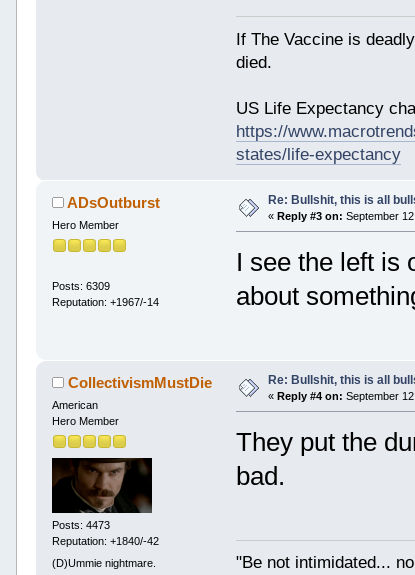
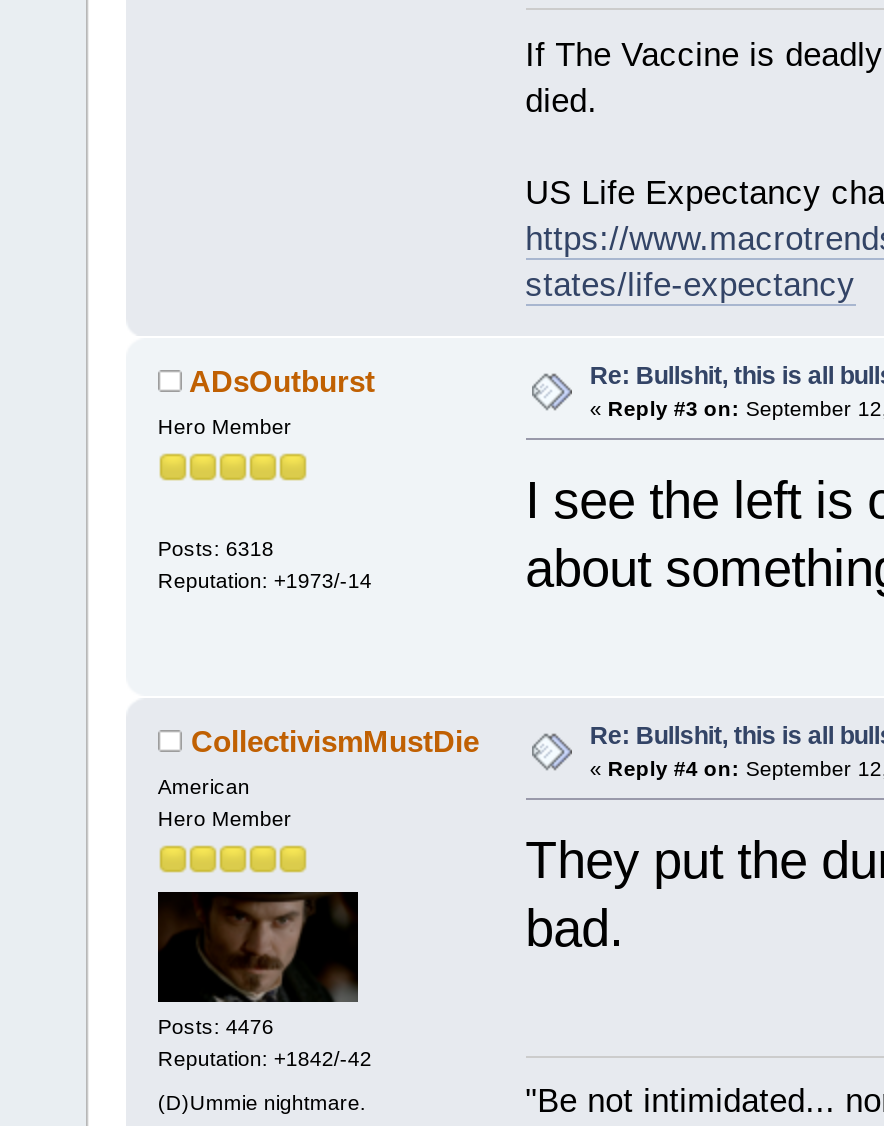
- Posts: 6309
+ Posts: 6318

- Reputation: +1967/-14
+ Reputation: +1973/-14

- Posts: 4473
+ Posts: 4476

- Reputation: +1840/-42
+ Reputation: +1842/-42
